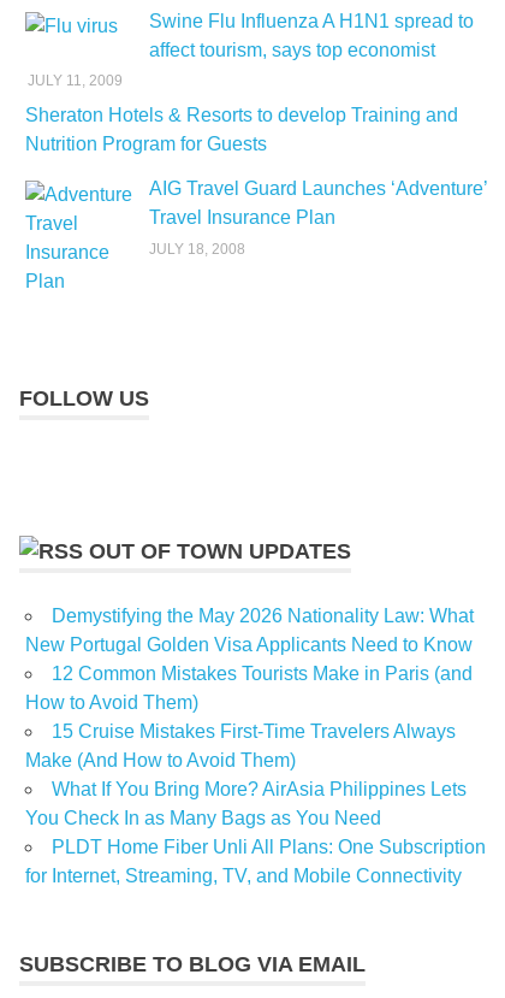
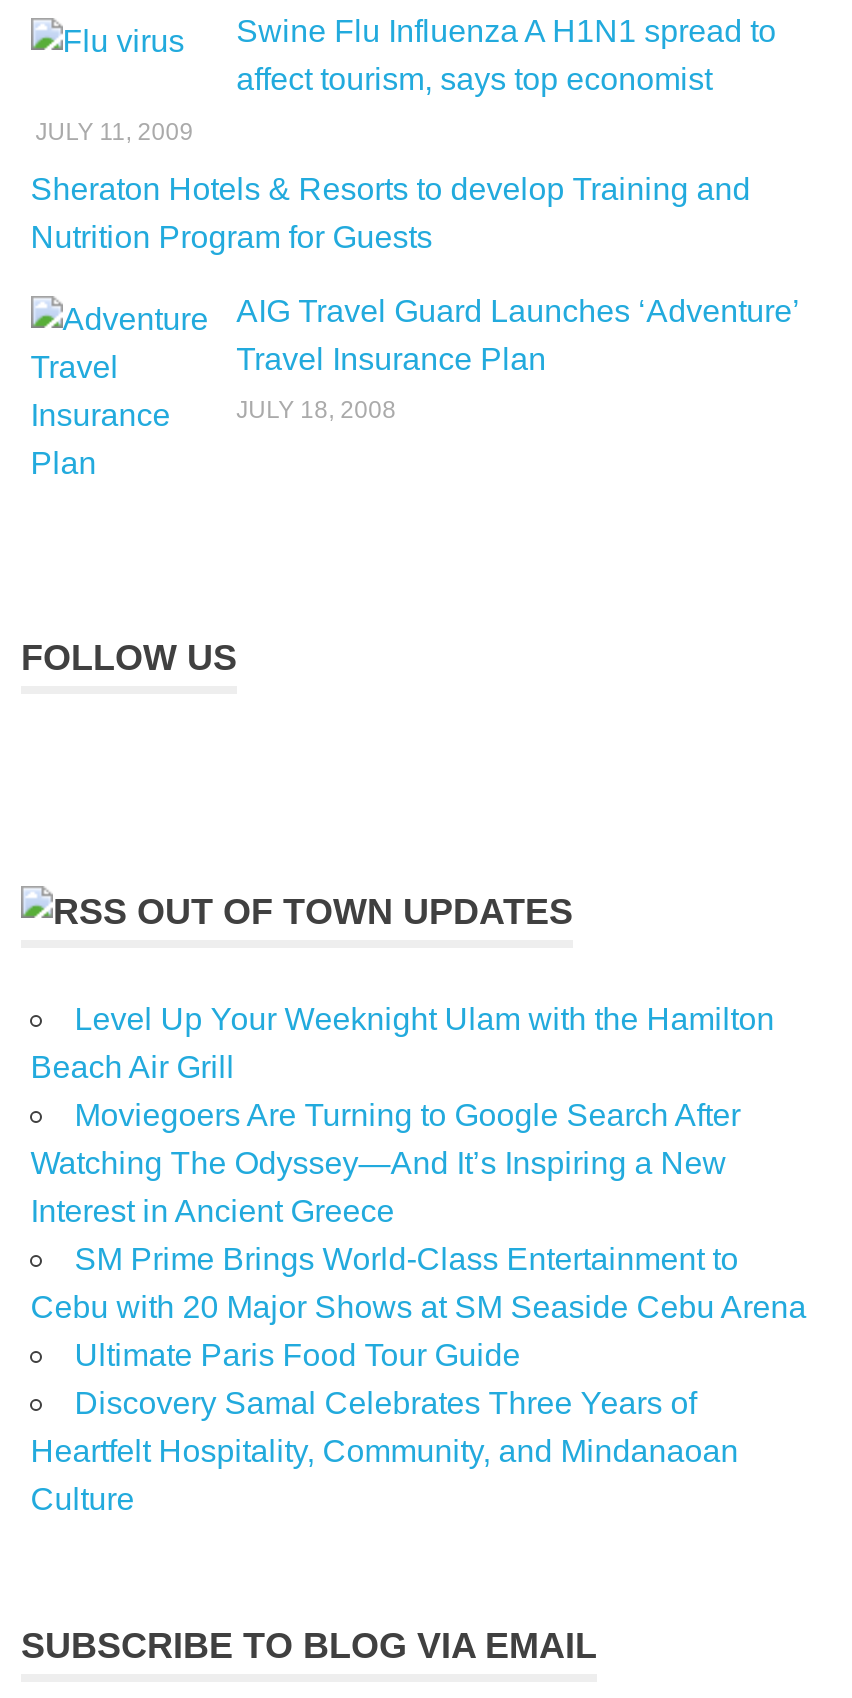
- Demystifying the May 2026 Nationality Law: What
- New Portugal Golden Visa Applicants Need to Know
- 12 Common Mistakes Tourists Make in Paris (and
- How to Avoid Them)
- 15 Cruise Mistakes First-Time Travelers Always
- Make (And How to Avoid Them)
- What If You Bring More? AirAsia Philippines Lets
- You Check In as Many Bags as You Need
- PLDT Home Fiber Unli All Plans: One Subscription
- for Internet, Streaming, TV, and Mobile Connectivity
+ Level Up Your Weeknight Ulam with the Hamilton
+ Beach Air Grill
+ Moviegoers Are Turning to Google Search After
+ Watching The Odyssey—And It’s Inspiring a New
+ Interest in Ancient Greece
+ SM Prime Brings World-Class Entertainment to
+ Cebu with 20 Major Shows at SM Seaside Cebu Arena
+ Ultimate Paris Food Tour Guide
+ Discovery Samal Celebrates Three Years of
+ Heartfelt Hospitality, Community, and Mindanaoan
+ Culture
